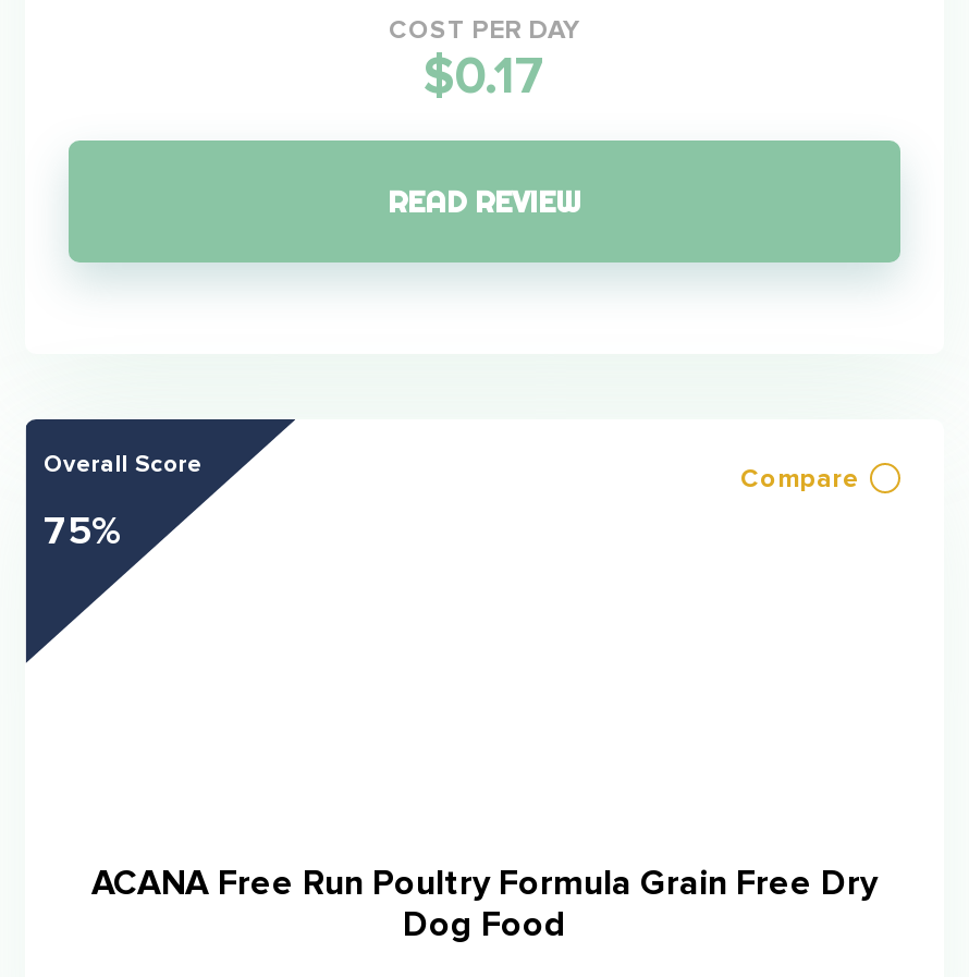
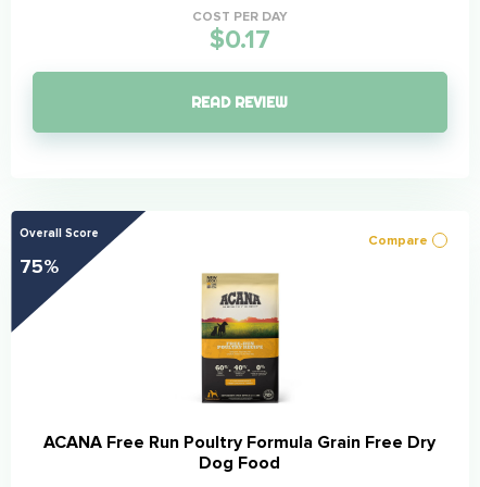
+ [image]
